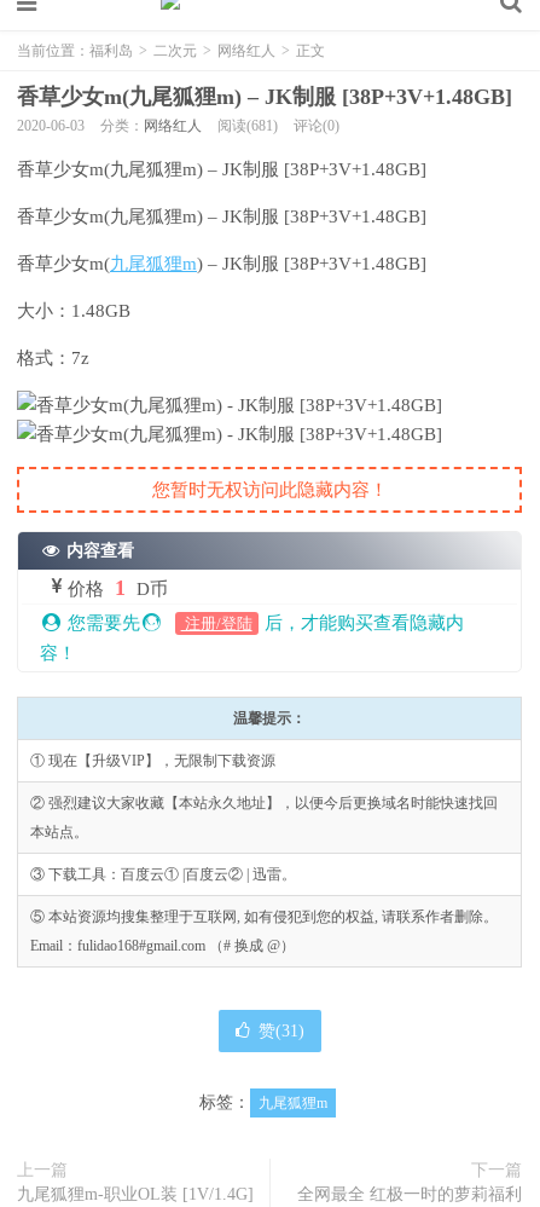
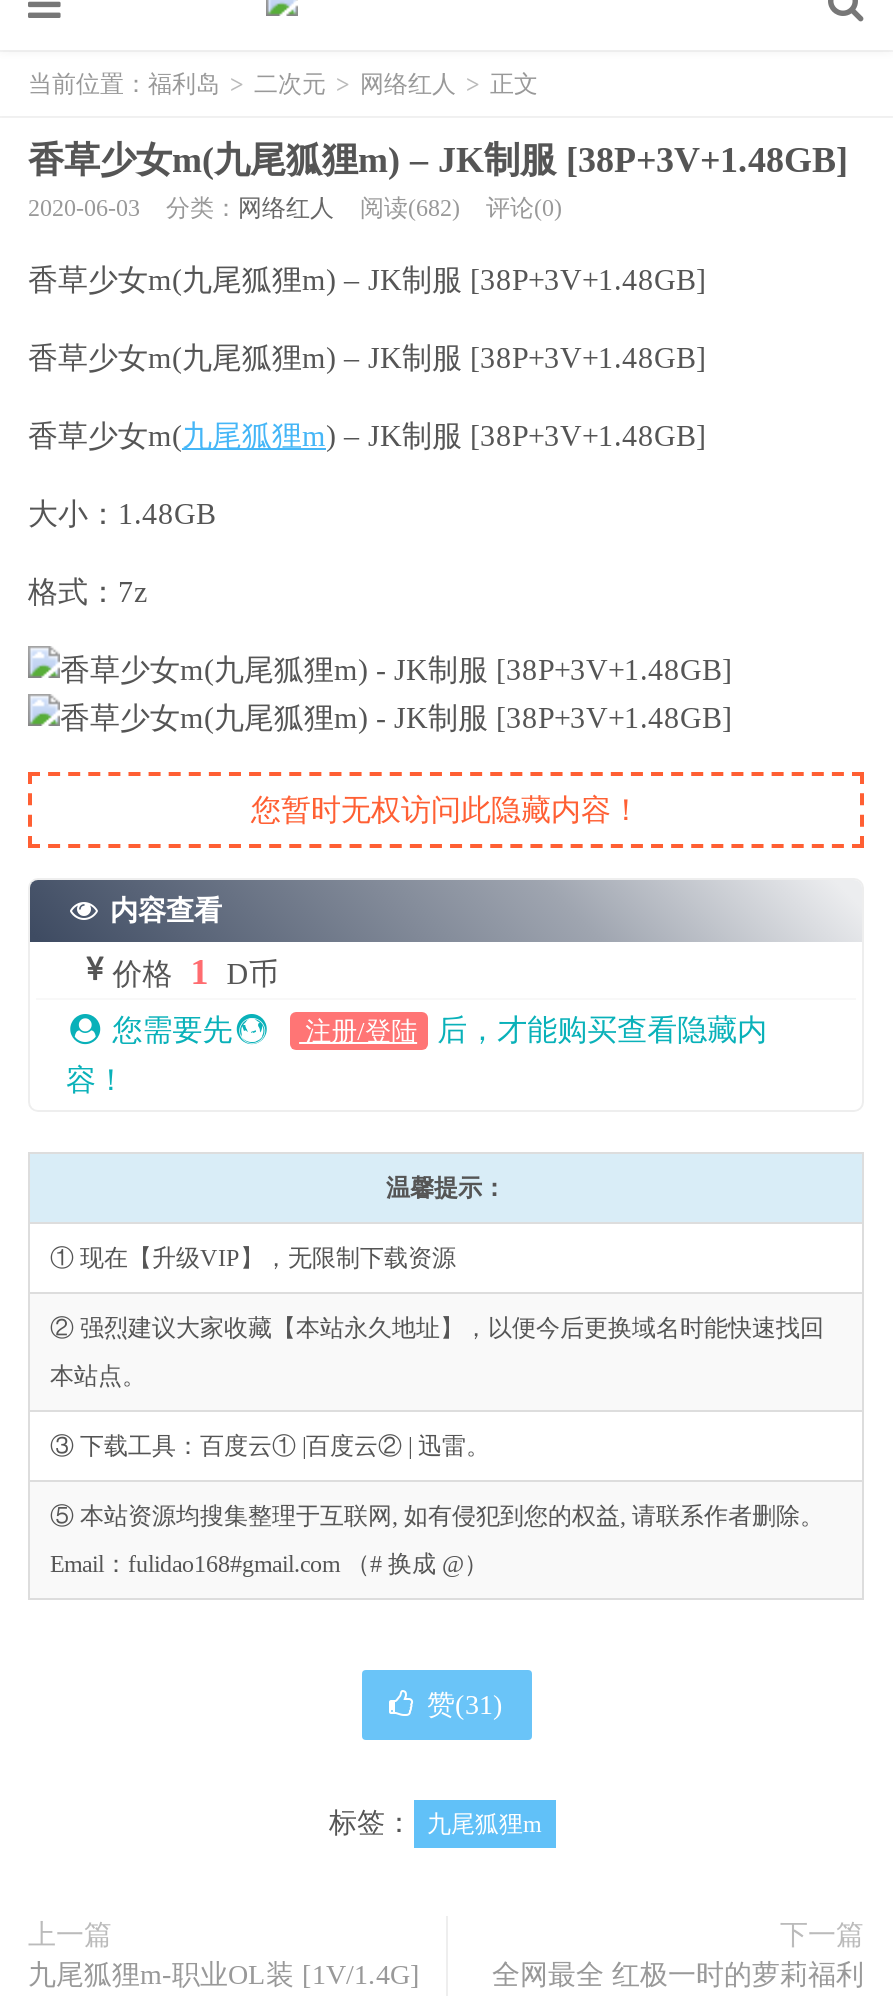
- 2020-06-03 分类：网络红人 阅读(681) 评论(0)
+ 2020-06-03 分类：网络红人 阅读(682) 评论(0)
